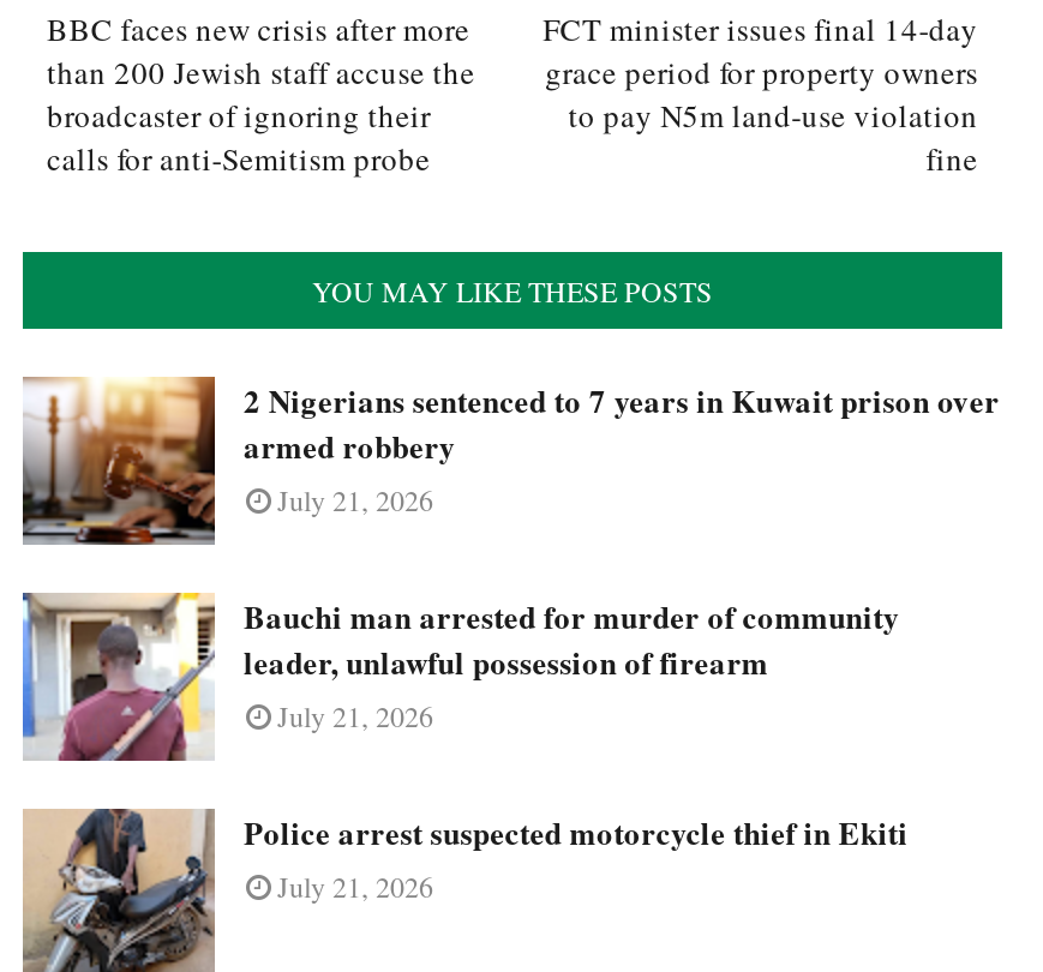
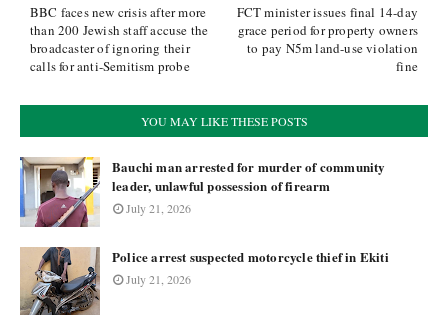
- [image]
- 2 Nigerians sentenced to 7 years in Kuwait prison over
- armed robbery
- July 21, 2026
